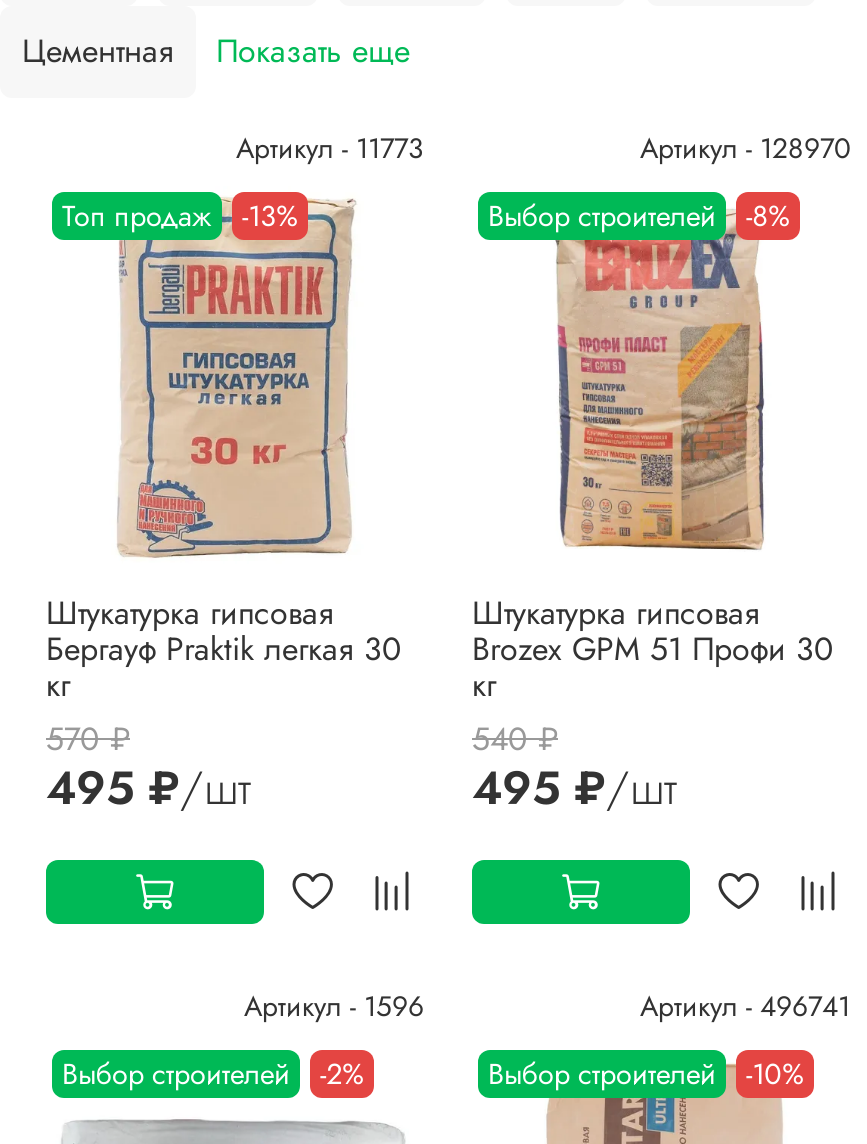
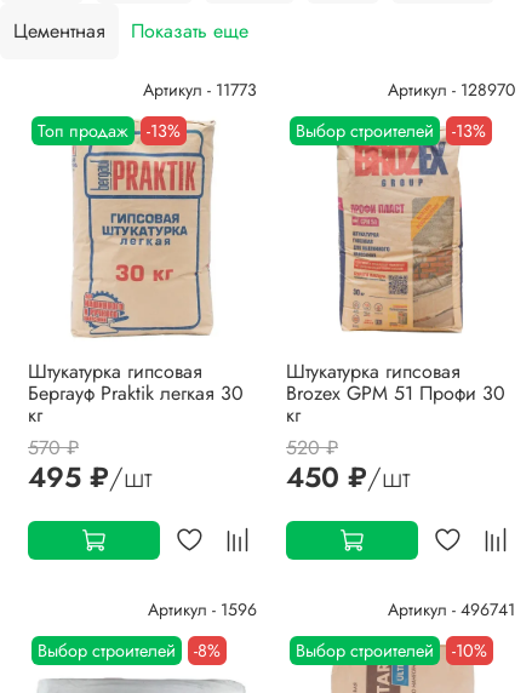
- Выбор строителей -8%
+ Выбор строителей -13%

- 540 ₽
+ 520 ₽

- 495 ₽/шт
+ 450 ₽/шт

- Выбор строителей -2%
+ Выбор строителей -8%
